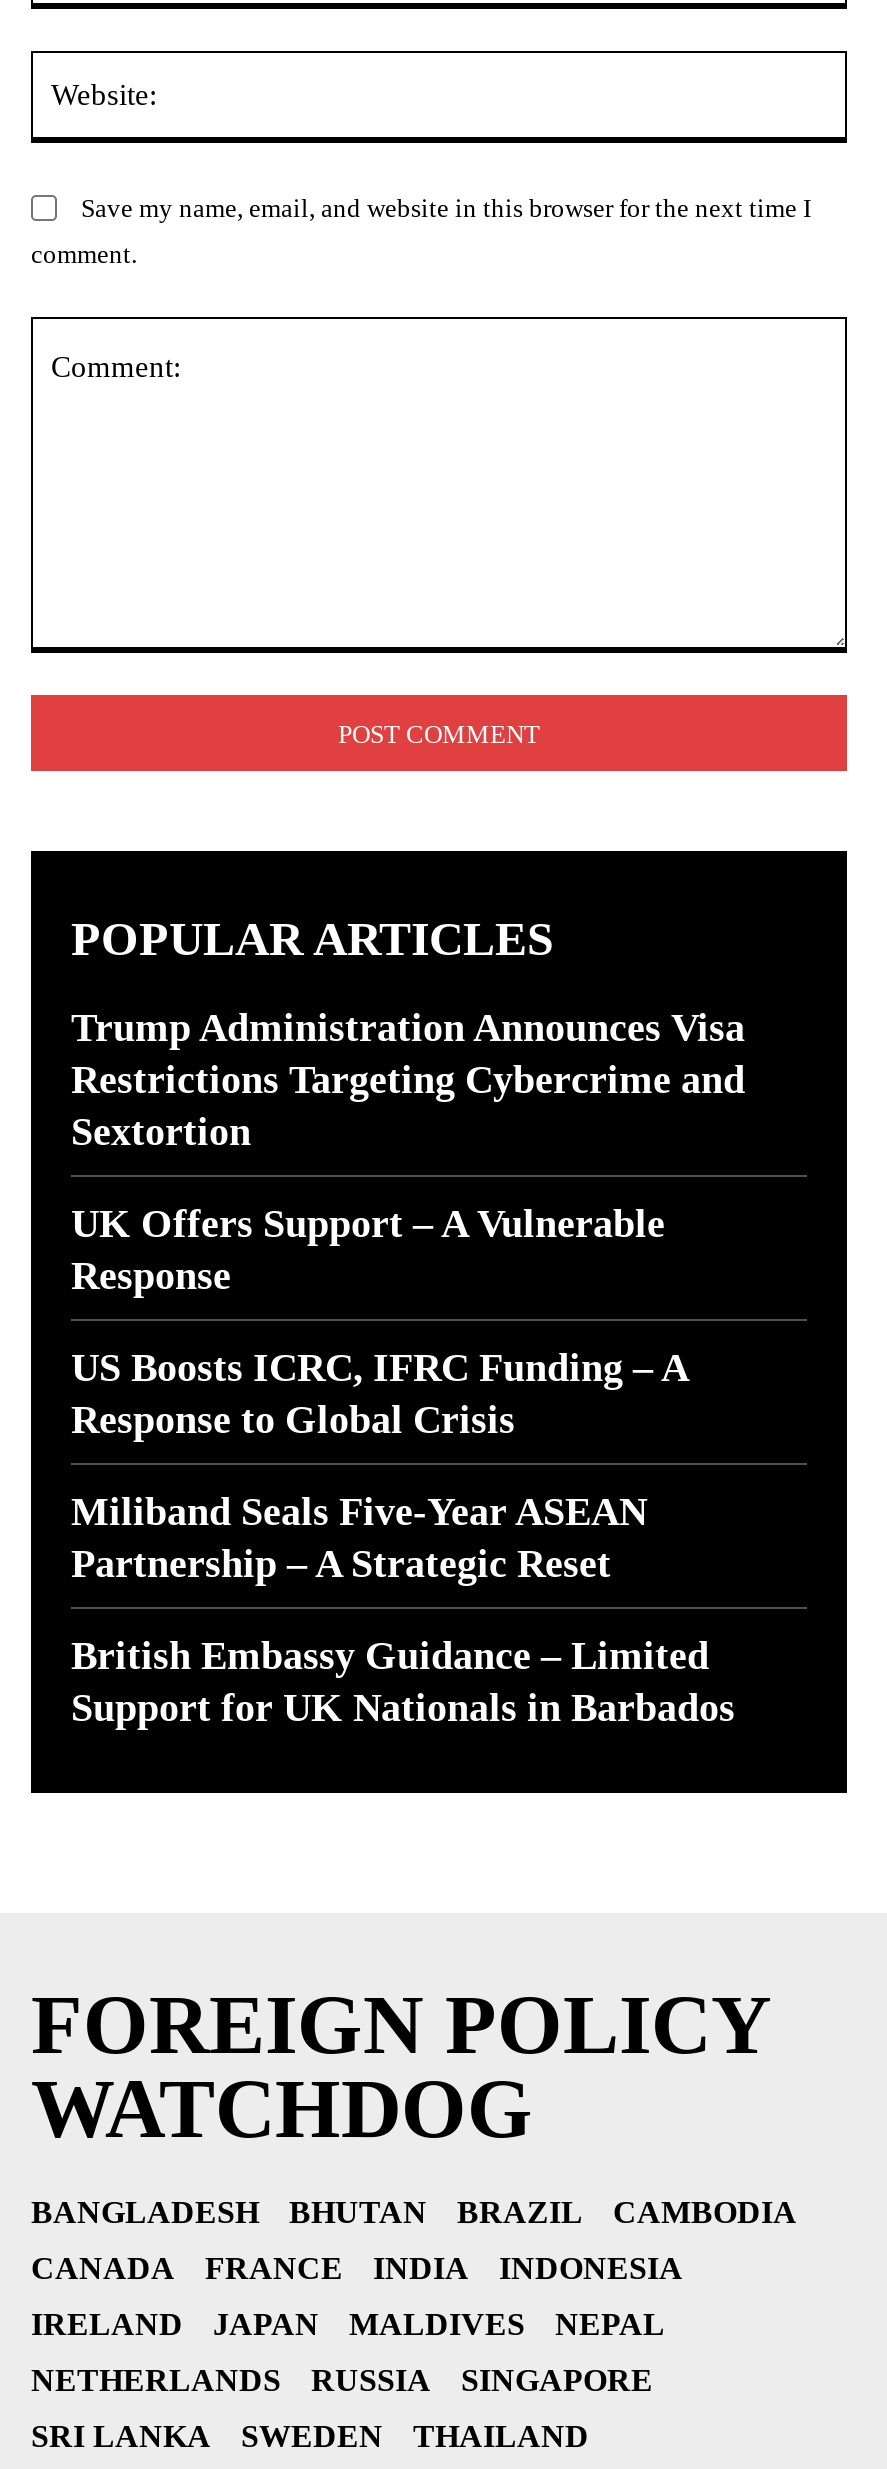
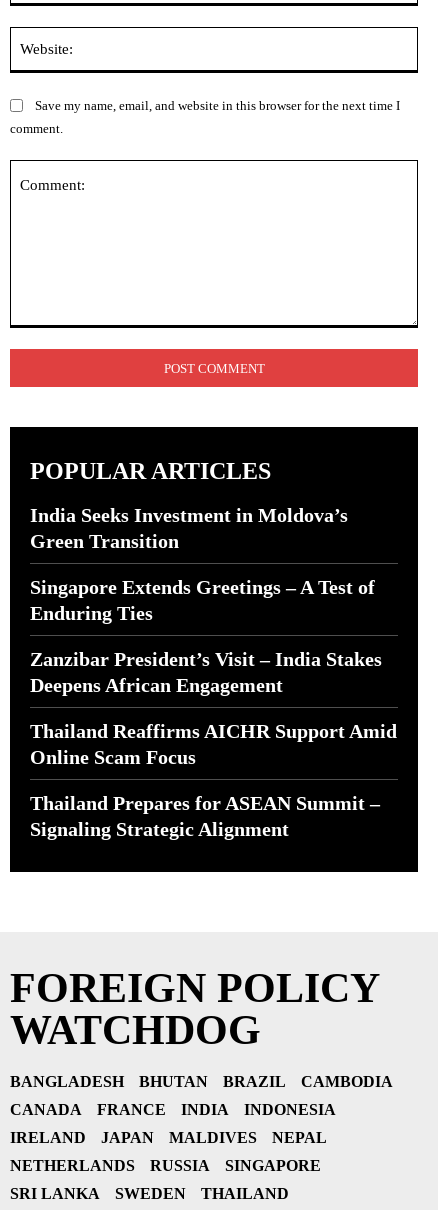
- Trump Administration Announces Visa
- Restrictions Targeting Cybercrime and
- Sextortion
+ India Seeks Investment in Moldova’s
+ Green Transition

- UK Offers Support – A Vulnerable
- Response
+ Singapore Extends Greetings – A Test of
+ Enduring Ties

- US Boosts ICRC, IFRC Funding – A
- Response to Global Crisis
+ Zanzibar President’s Visit – India Stakes
+ Deepens African Engagement

- Miliband Seals Five-Year ASEAN
- Partnership – A Strategic Reset
+ Thailand Reaffirms AICHR Support Amid
+ Online Scam Focus

- British Embassy Guidance – Limited
- Support for UK Nationals in Barbados
+ Thailand Prepares for ASEAN Summit –
+ Signaling Strategic Alignment
